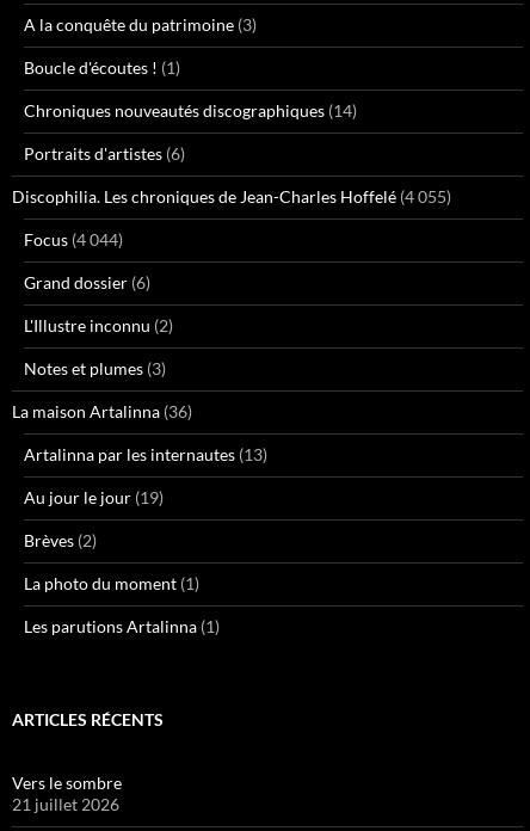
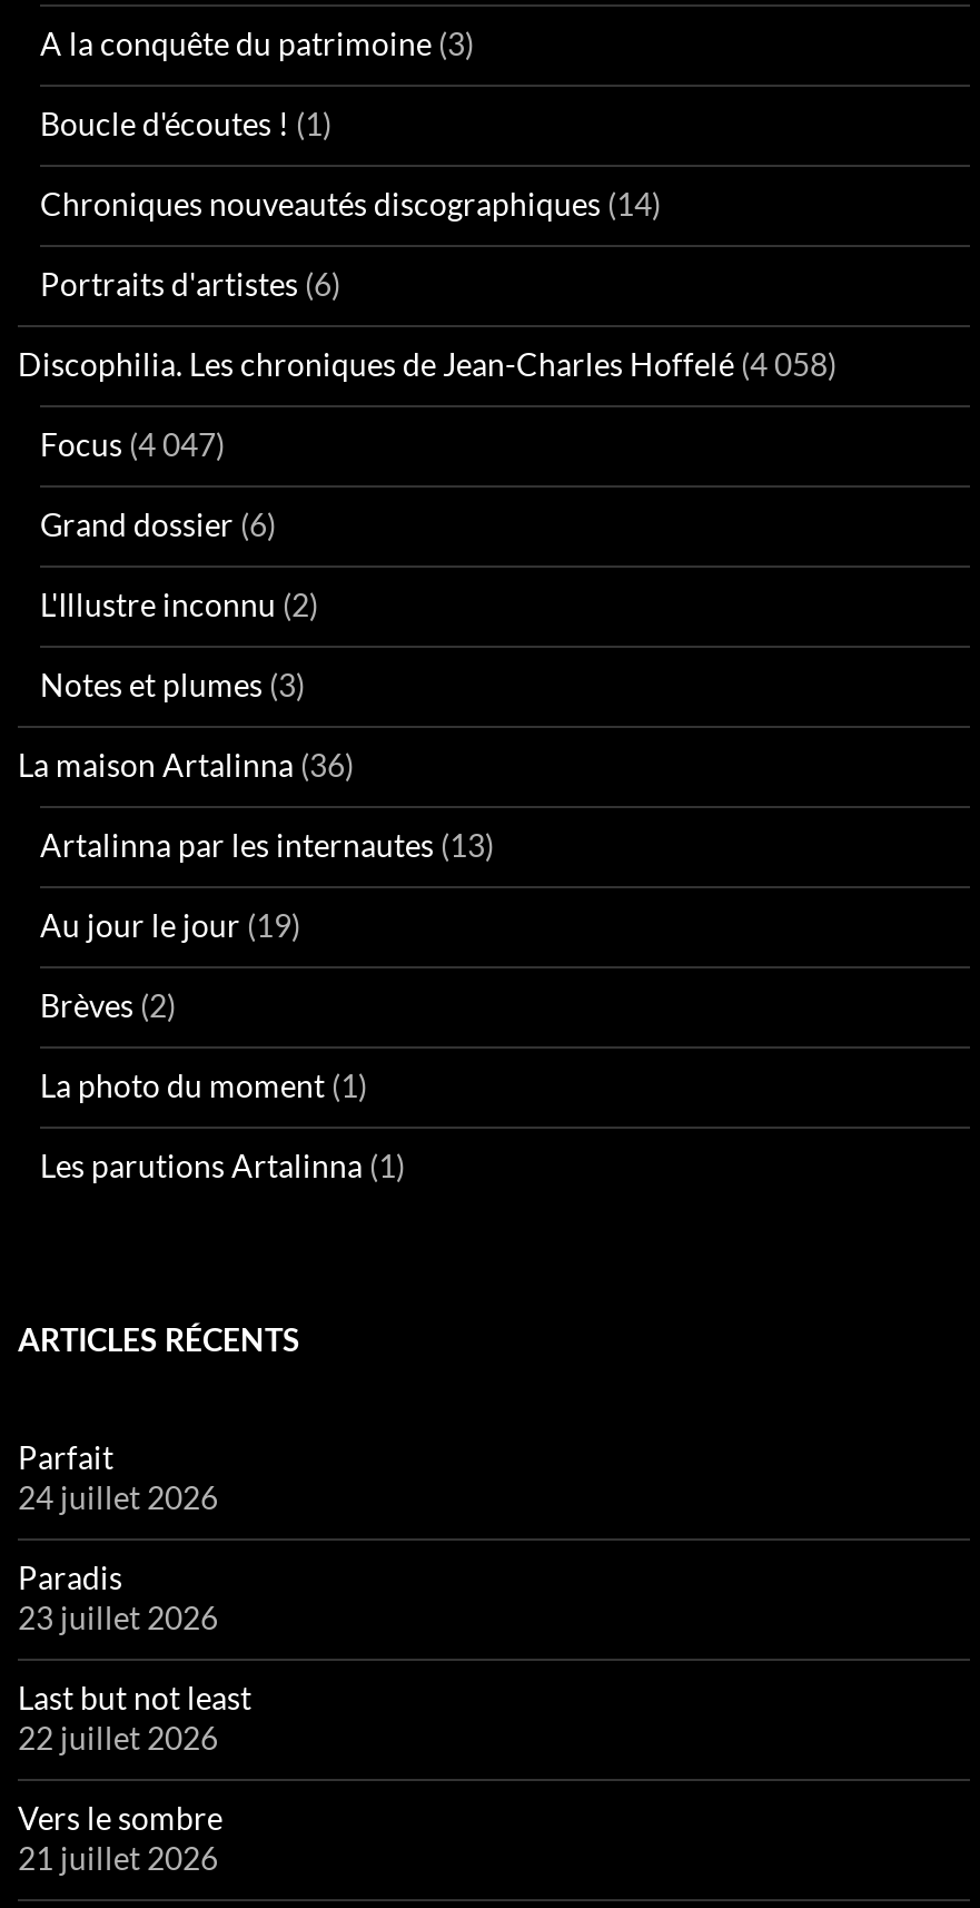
- Discophilia. Les chroniques de Jean-Charles Hoffelé (4 055)
+ Discophilia. Les chroniques de Jean-Charles Hoffelé (4 058)

- Focus (4 044)
+ Focus (4 047)

+ Parfait
+ 24 juillet 2026
+ Paradis
+ 23 juillet 2026
+ Last but not least
+ 22 juillet 2026
